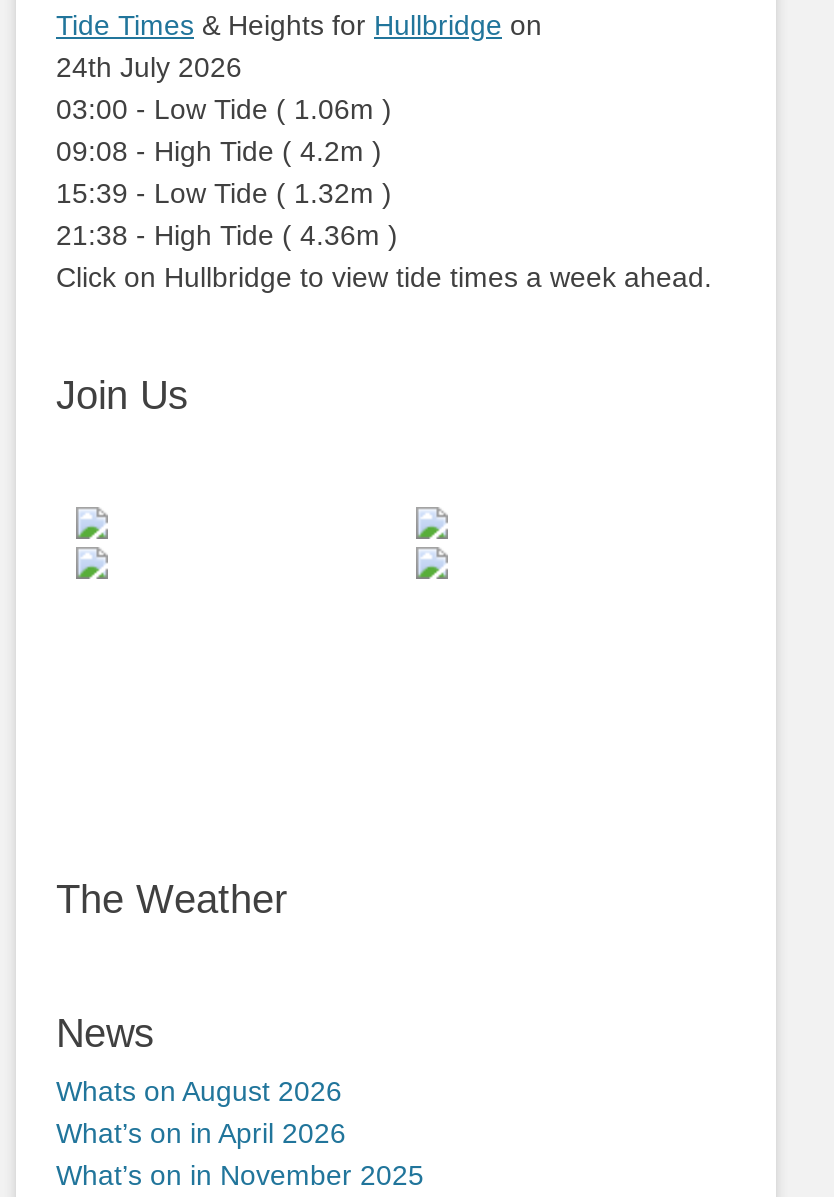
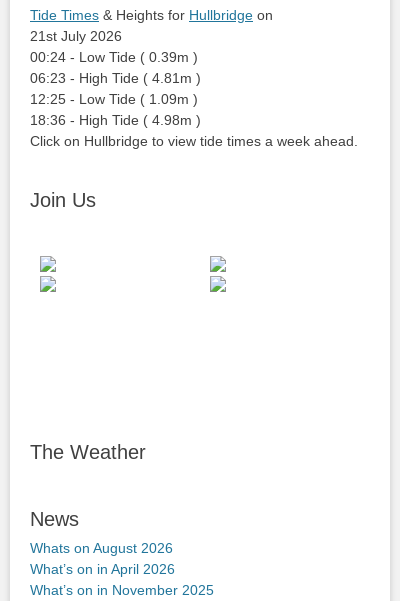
- 24th July 2026
+ 21st July 2026

- 03:00 - Low Tide ( 1.06m )
+ 00:24 - Low Tide ( 0.39m )

- 09:08 - High Tide ( 4.2m )
+ 06:23 - High Tide ( 4.81m )

- 15:39 - Low Tide ( 1.32m )
+ 12:25 - Low Tide ( 1.09m )

- 21:38 - High Tide ( 4.36m )
+ 18:36 - High Tide ( 4.98m )
